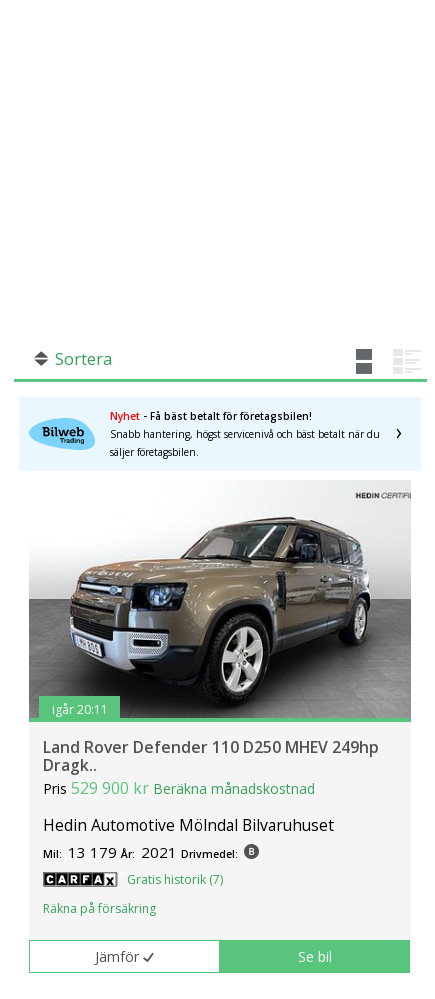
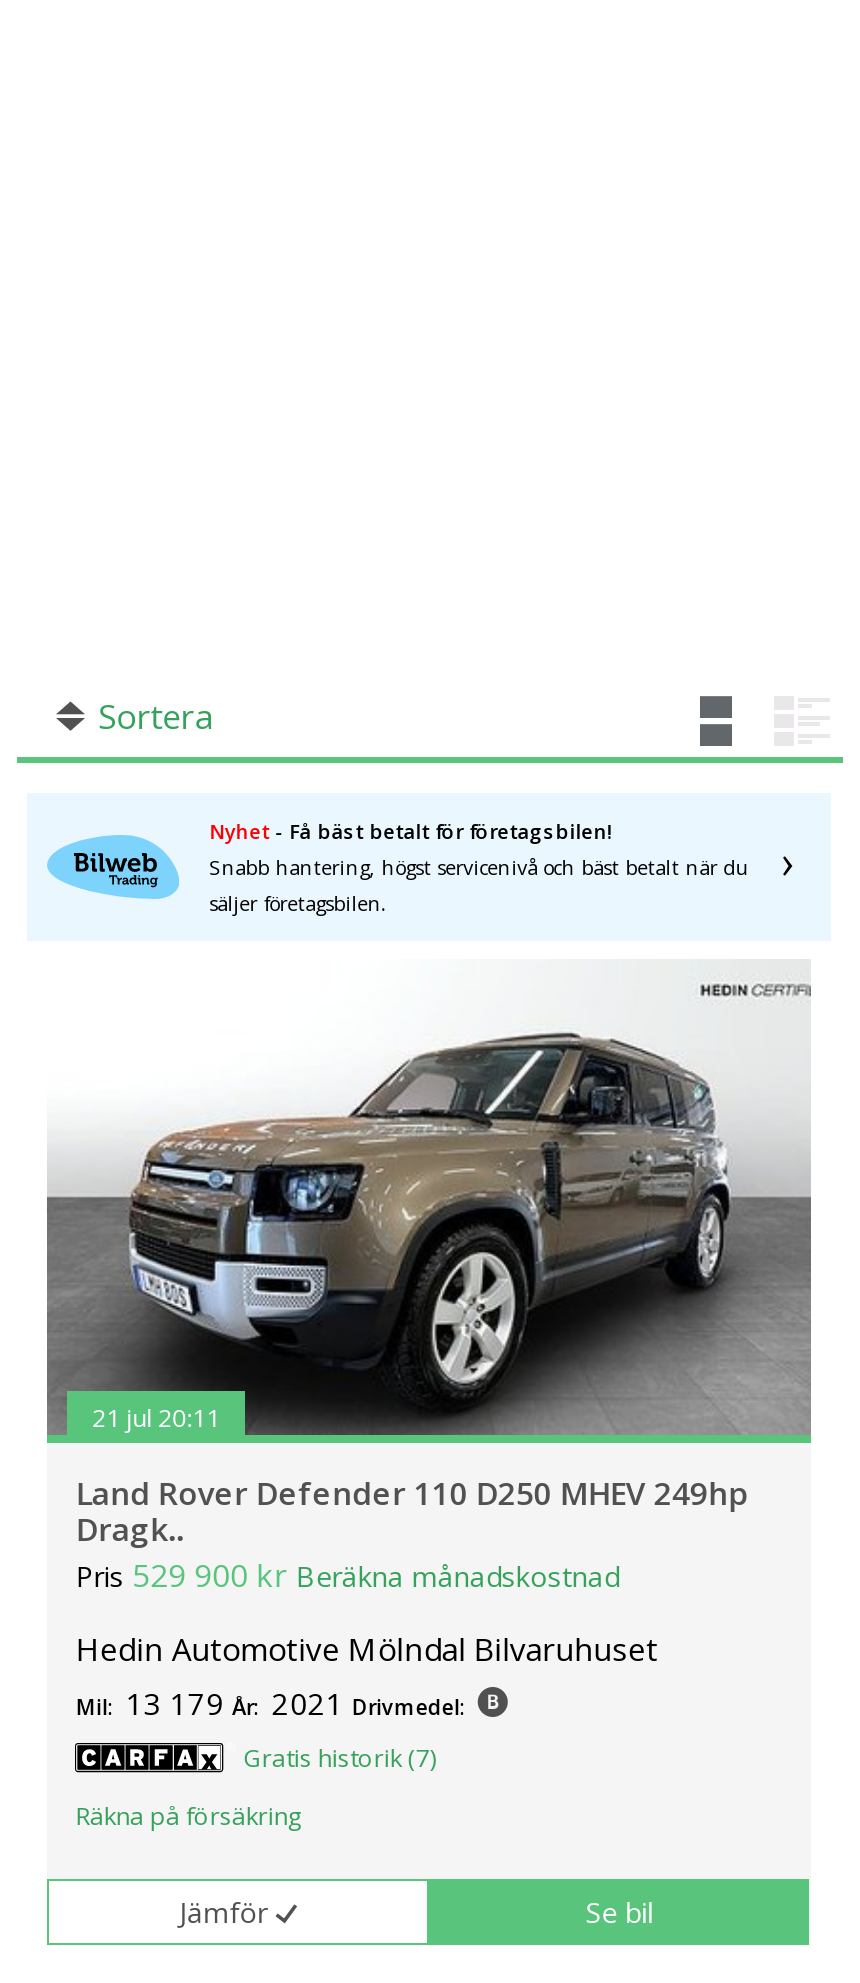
- igår 20:11
+ 21 jul 20:11
